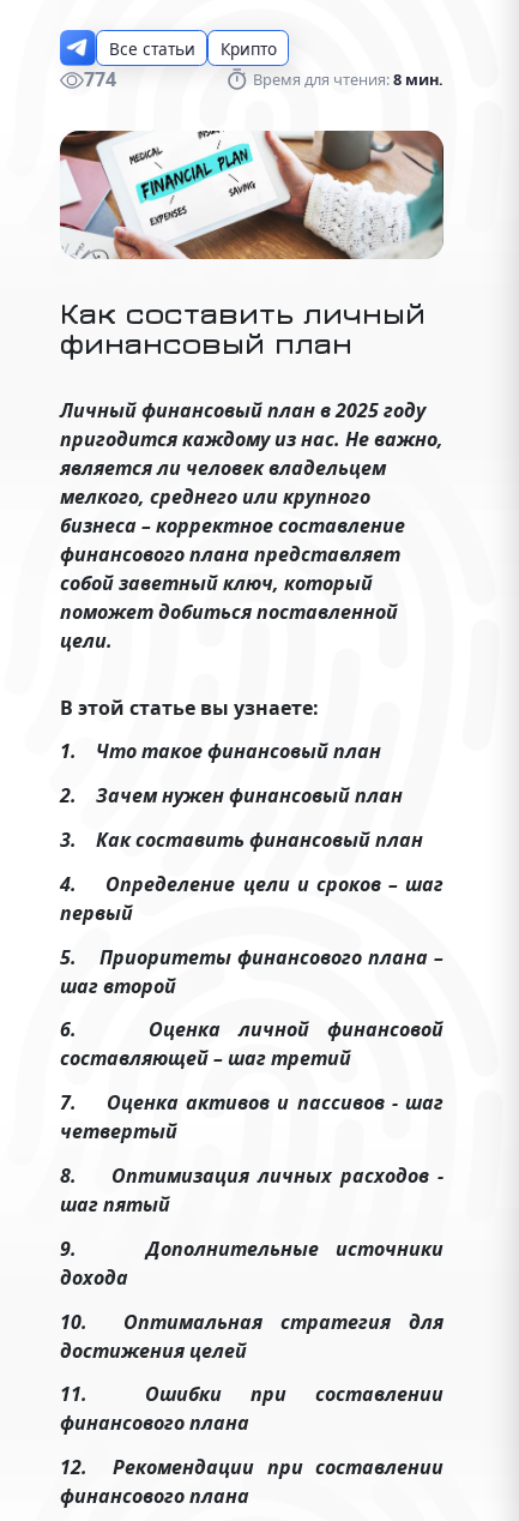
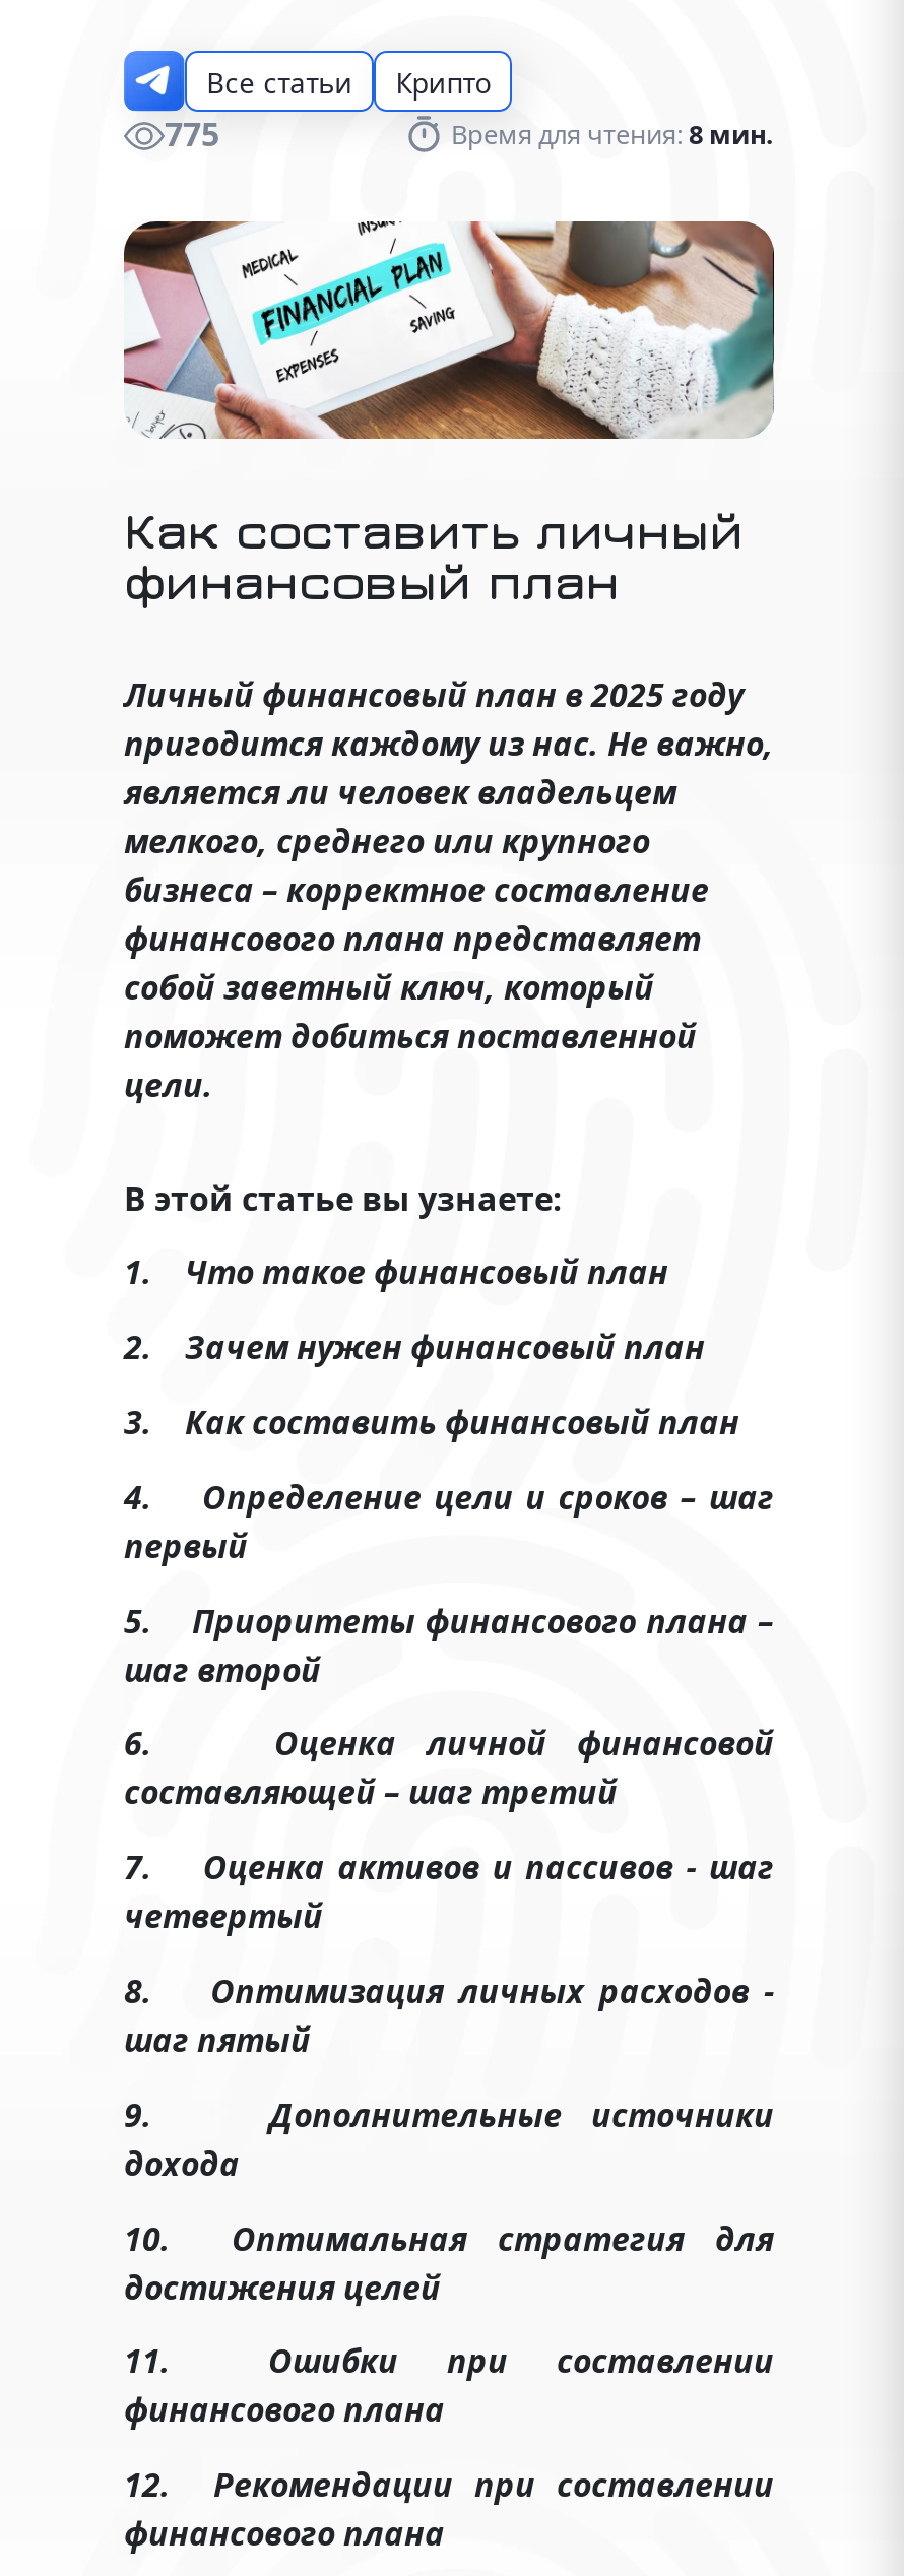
- 774
+ 775
